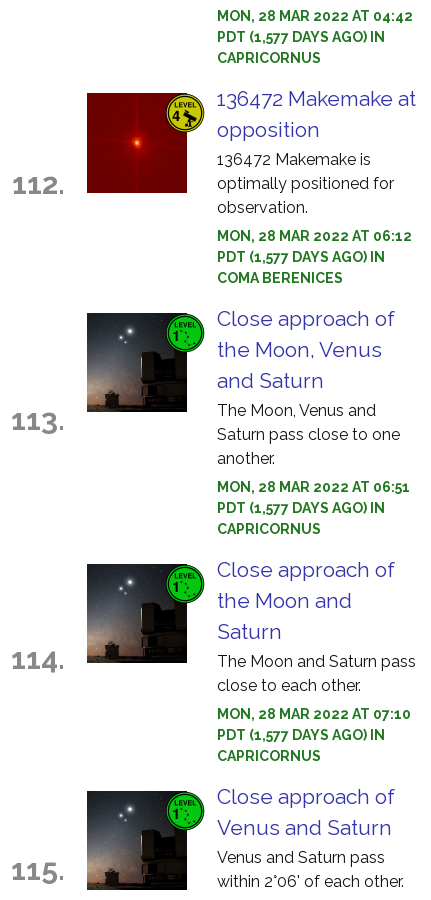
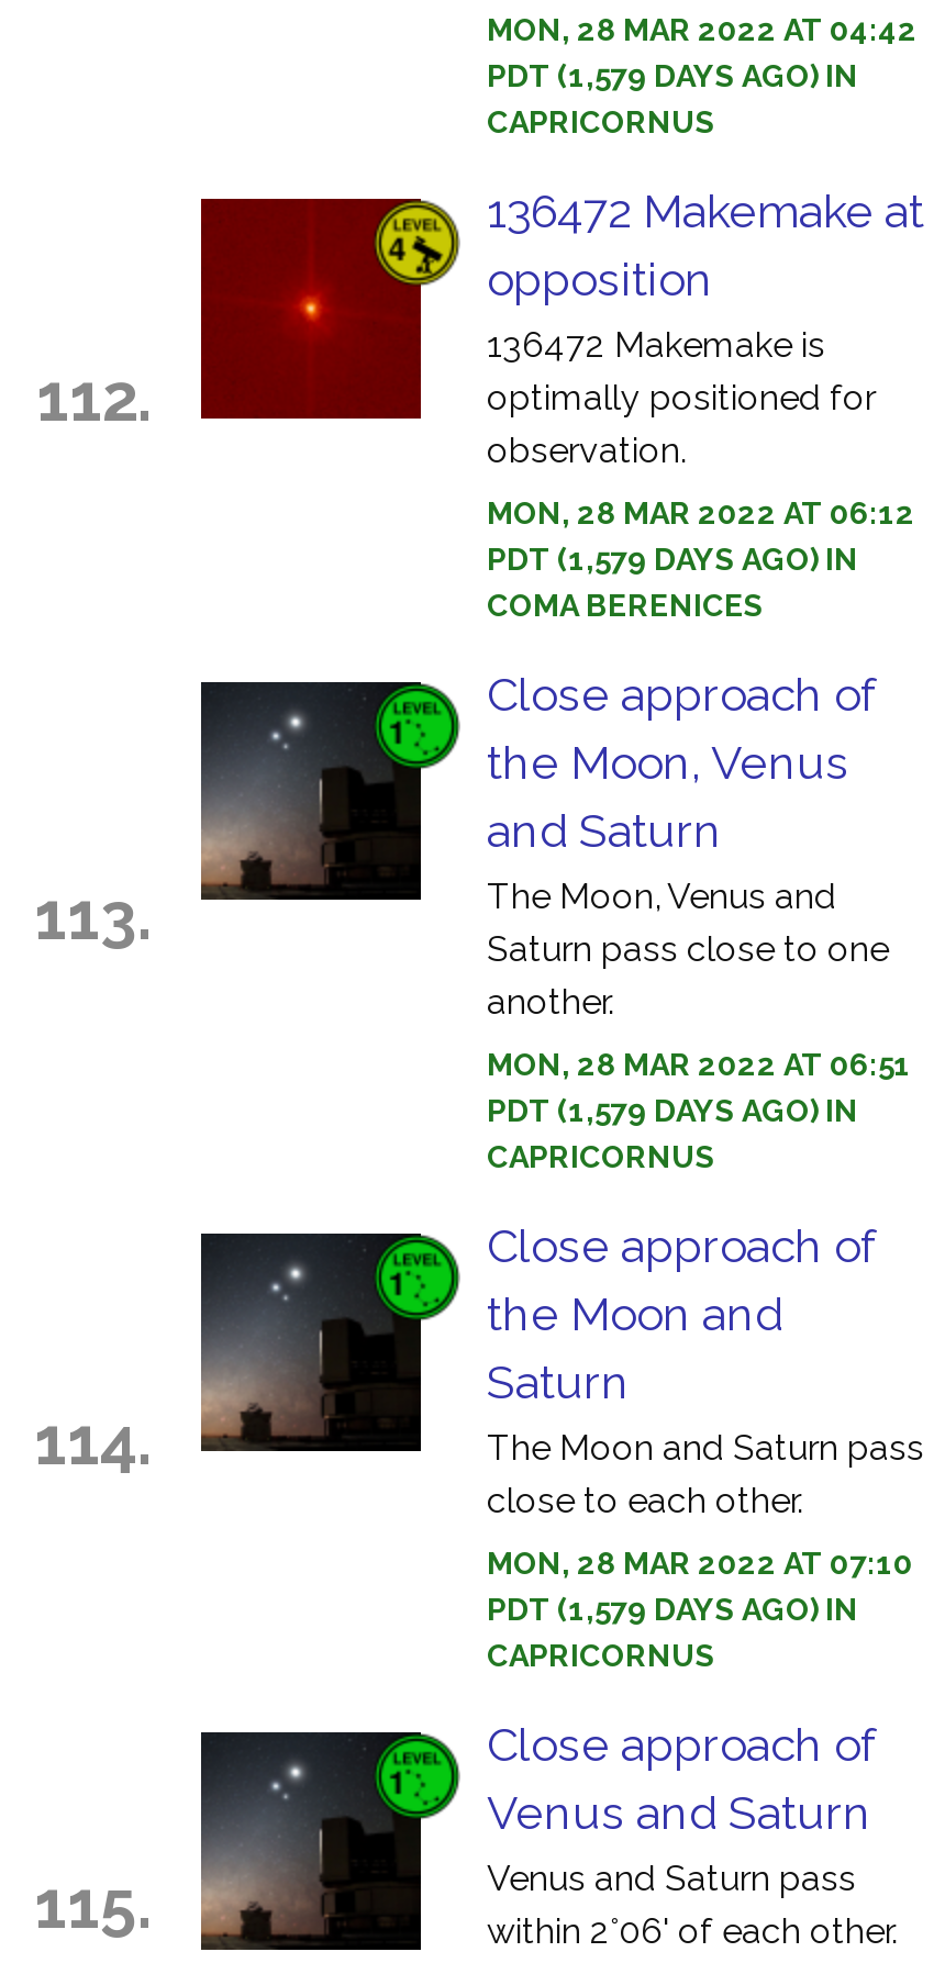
- PDT (1,577 DAYS AGO) IN
+ PDT (1,579 DAYS AGO) IN

- PDT (1,577 DAYS AGO) IN
+ PDT (1,579 DAYS AGO) IN

- PDT (1,577 DAYS AGO) IN
+ PDT (1,579 DAYS AGO) IN

- PDT (1,577 DAYS AGO) IN
+ PDT (1,579 DAYS AGO) IN
